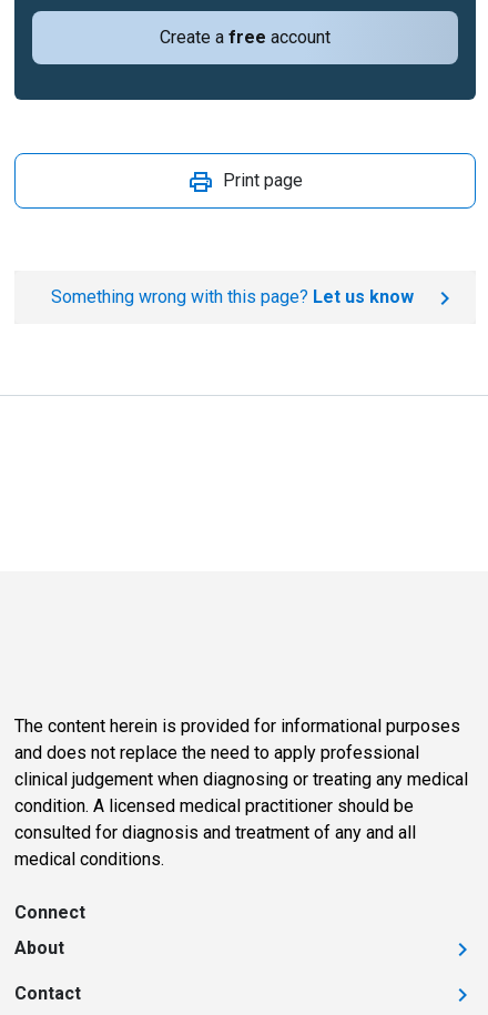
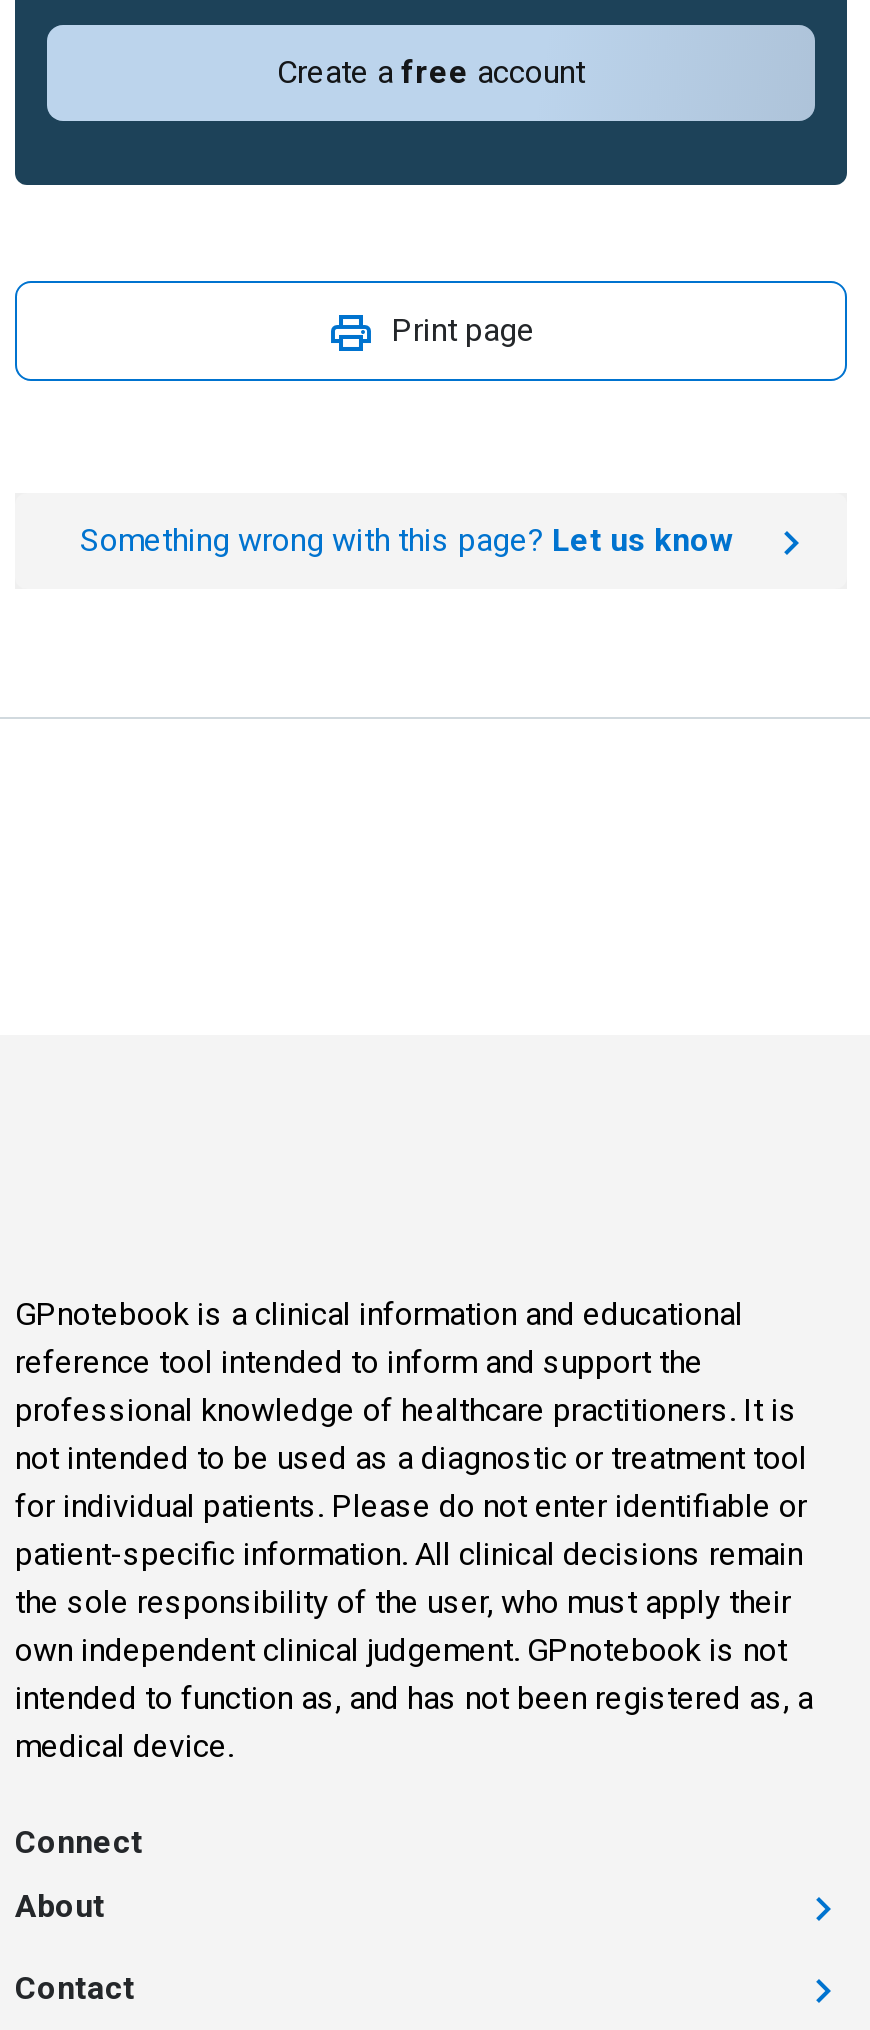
- The content herein is provided for informational purposes
- and does not replace the need to apply professional
- clinical judgement when diagnosing or treating any medical
- condition. A licensed medical practitioner should be
- consulted for diagnosis and treatment of any and all
- medical conditions.
+ GPnotebook is a clinical information and educational
+ reference tool intended to inform and support the
+ professional knowledge of healthcare practitioners. It is
+ not intended to be used as a diagnostic or treatment tool
+ for individual patients. Please do not enter identifiable or
+ patient-specific information. All clinical decisions remain
+ the sole responsibility of the user, who must apply their
+ own independent clinical judgement. GPnotebook is not
+ intended to function as, and has not been registered as, a
+ medical device.
